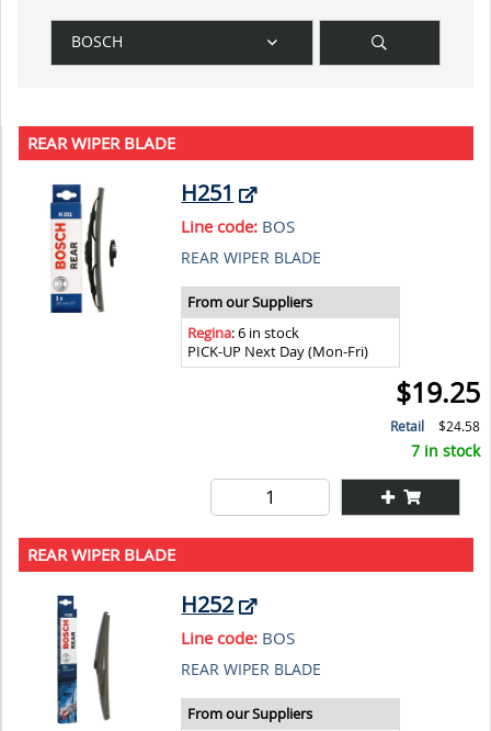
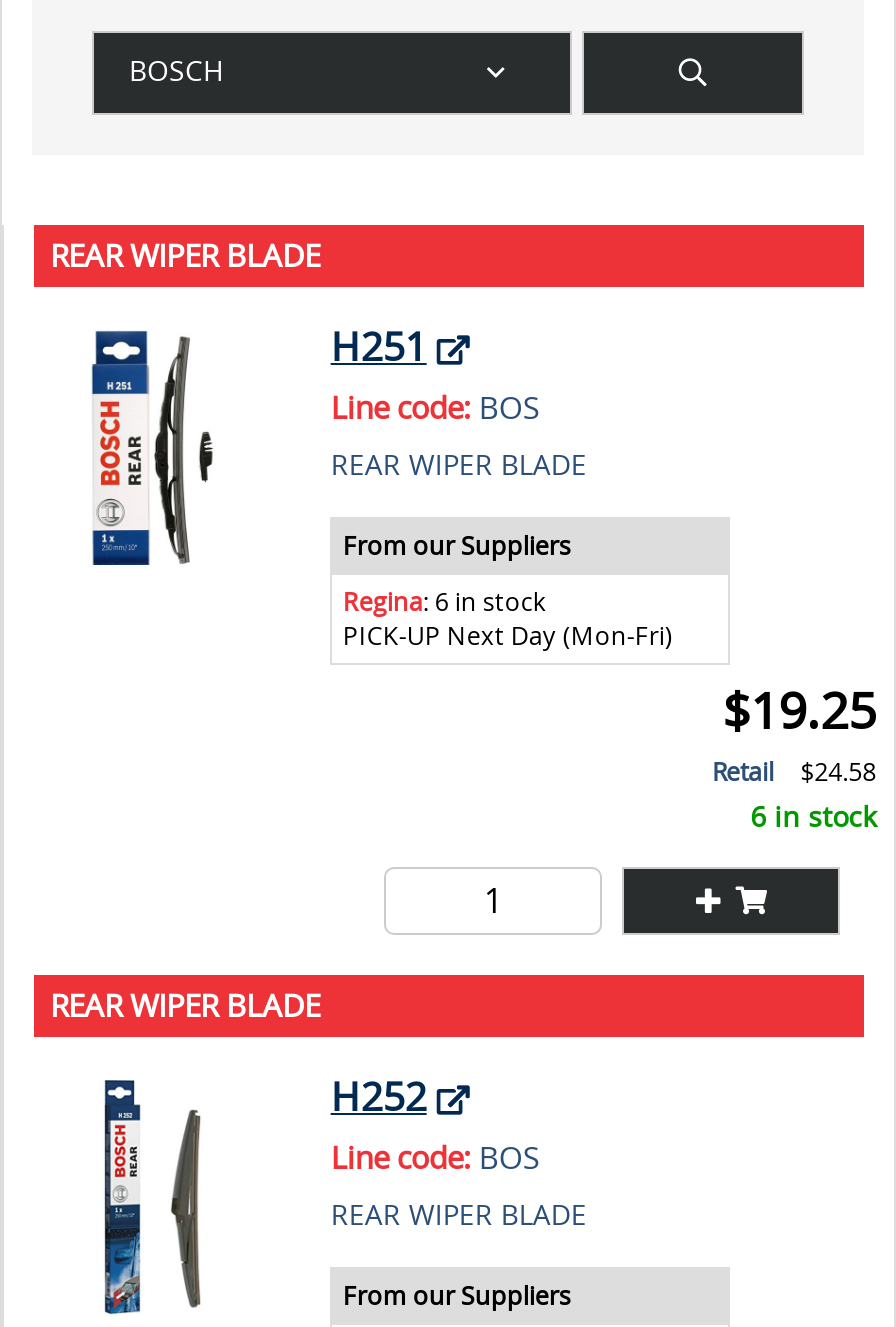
- 7 in stock
+ 6 in stock
